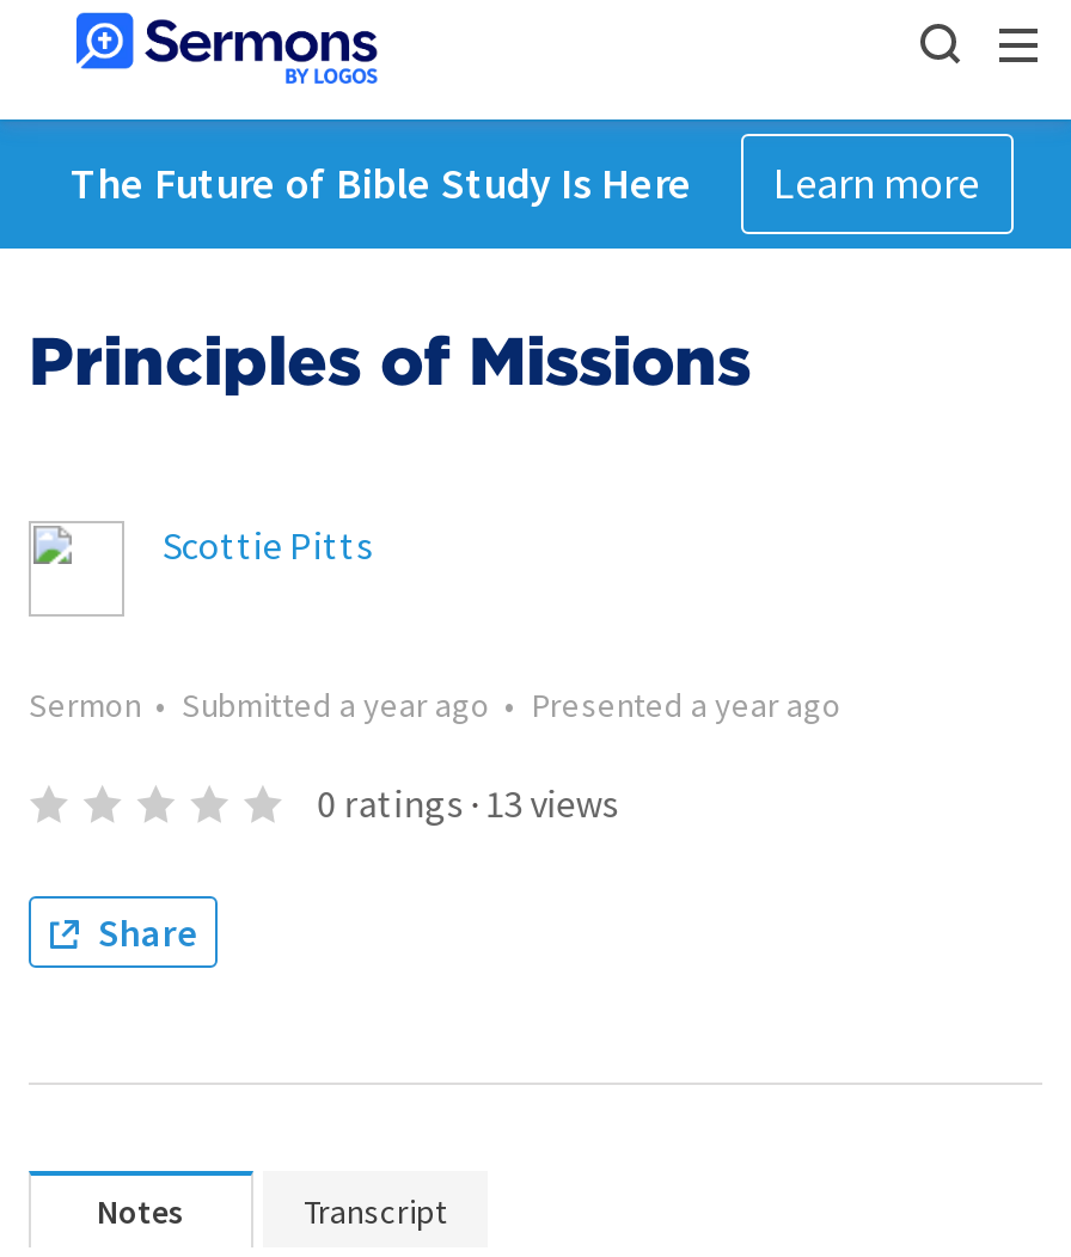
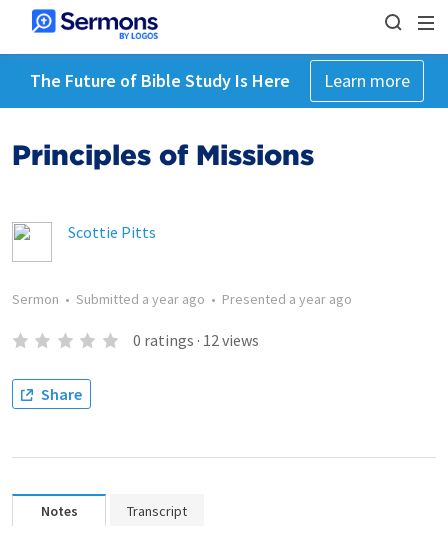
- 0 ratings · 13 views
+ 0 ratings · 12 views
